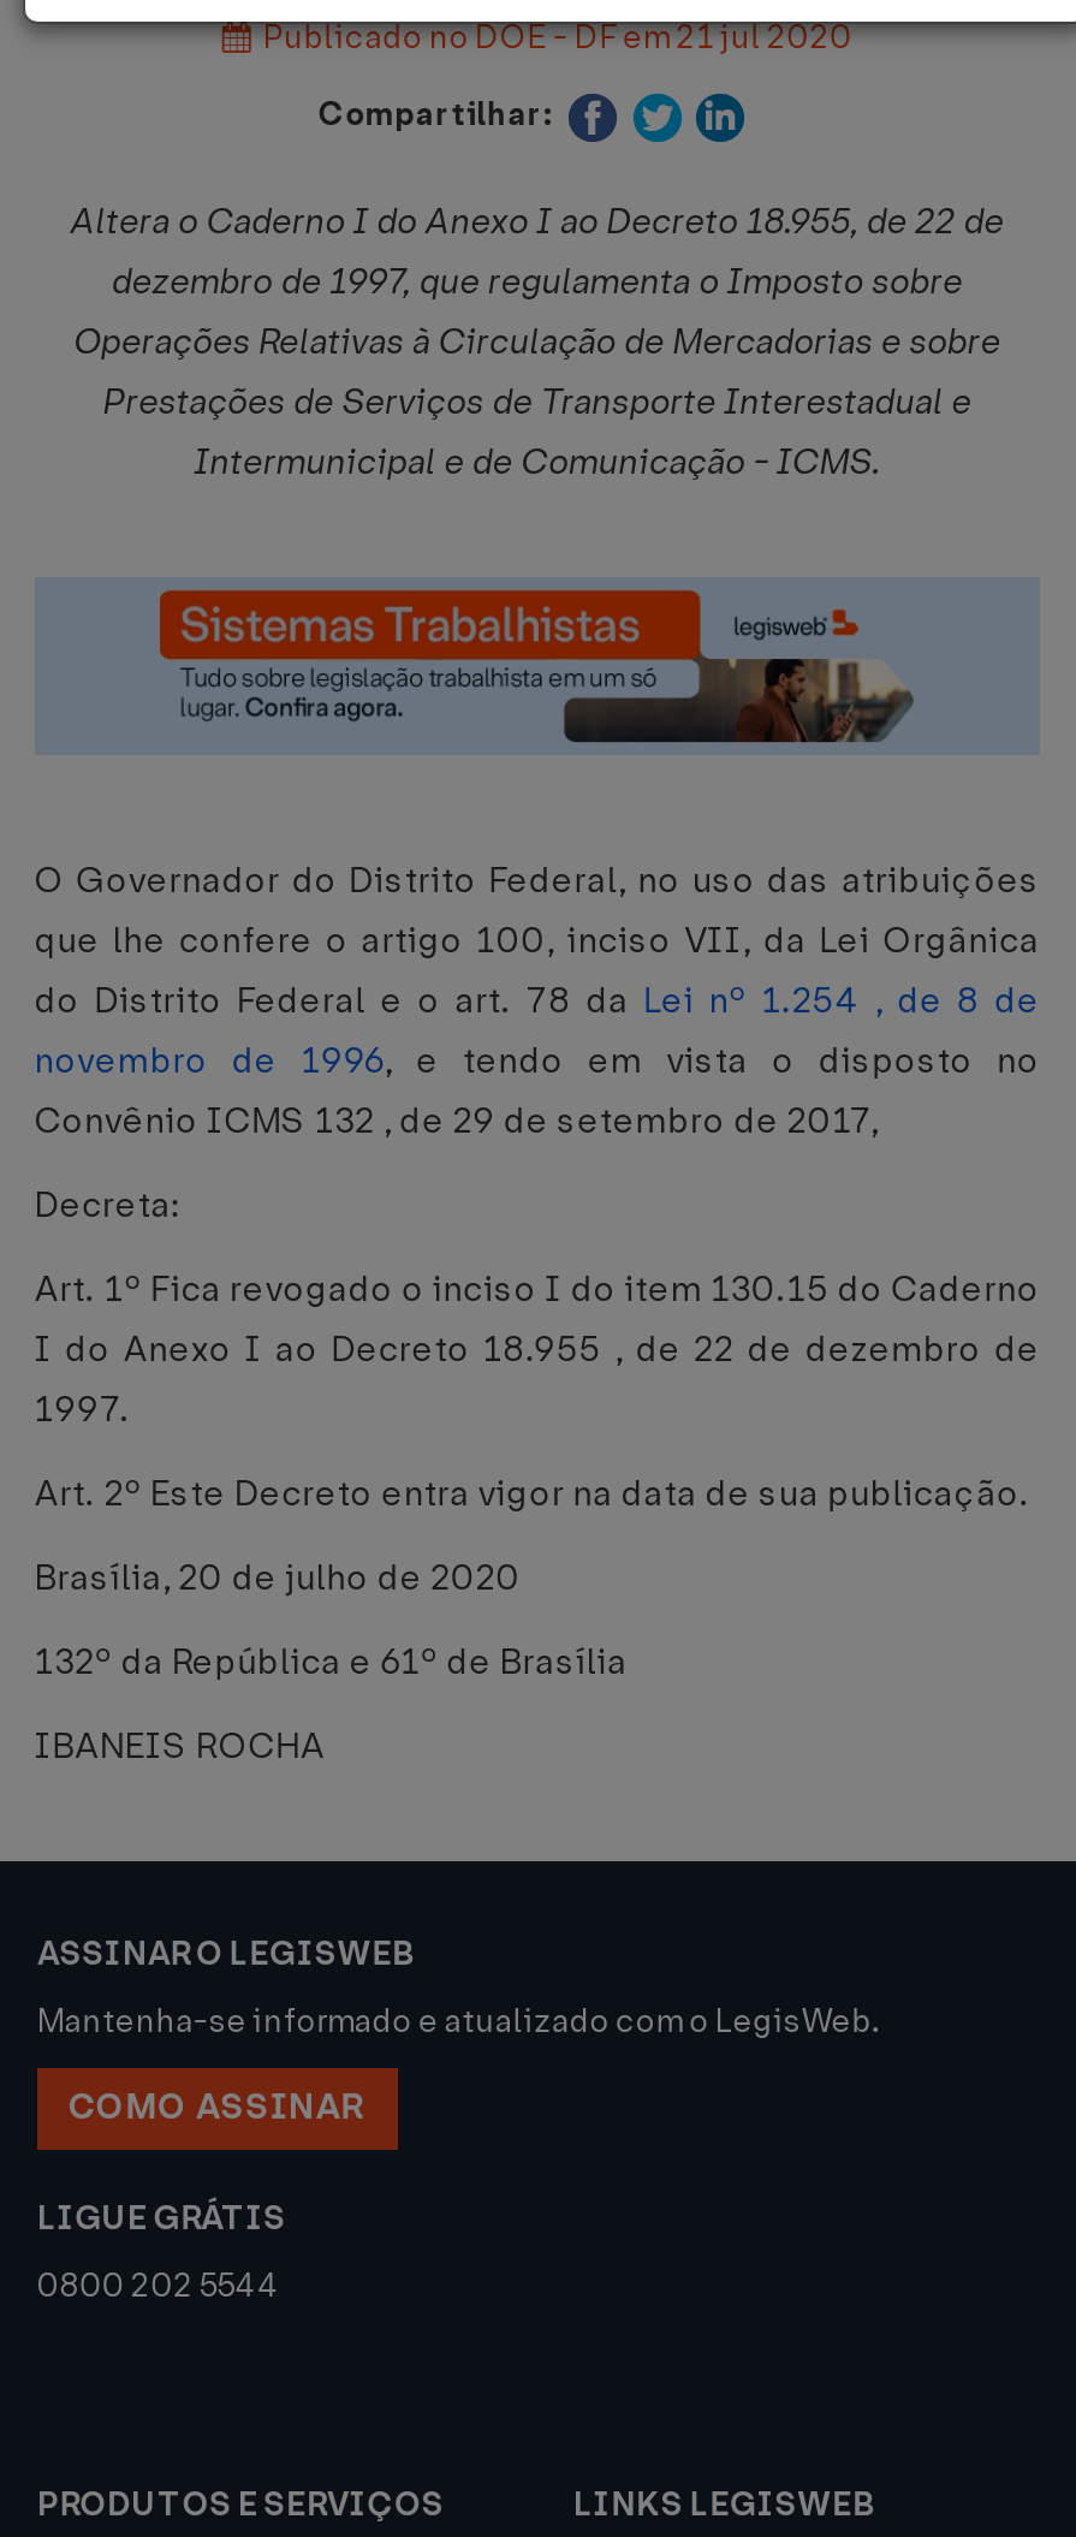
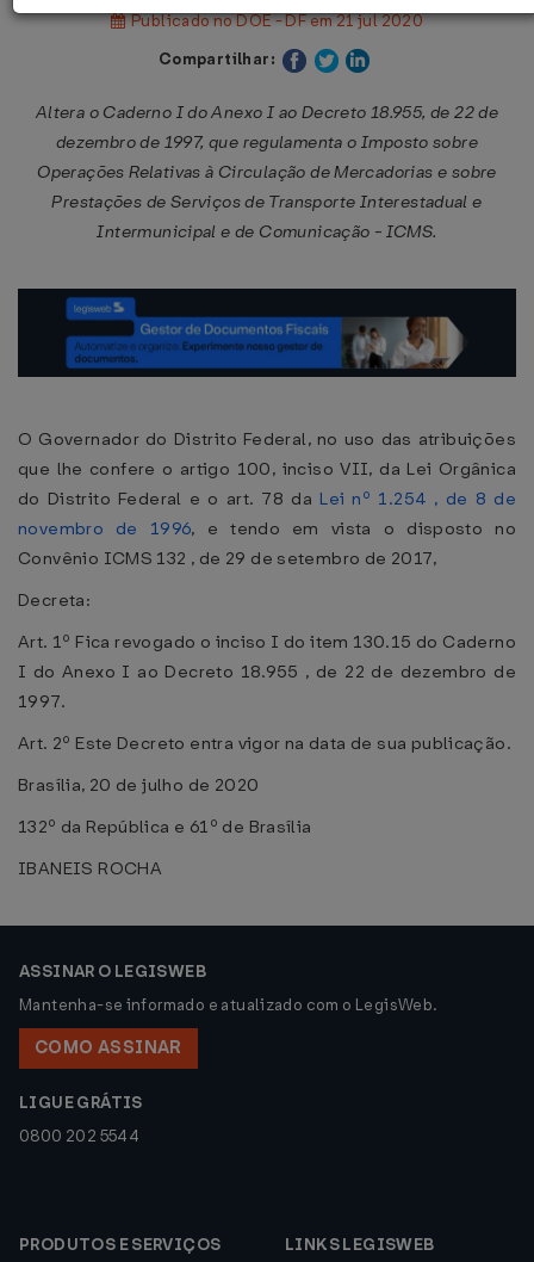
- [image]
+ [image]
